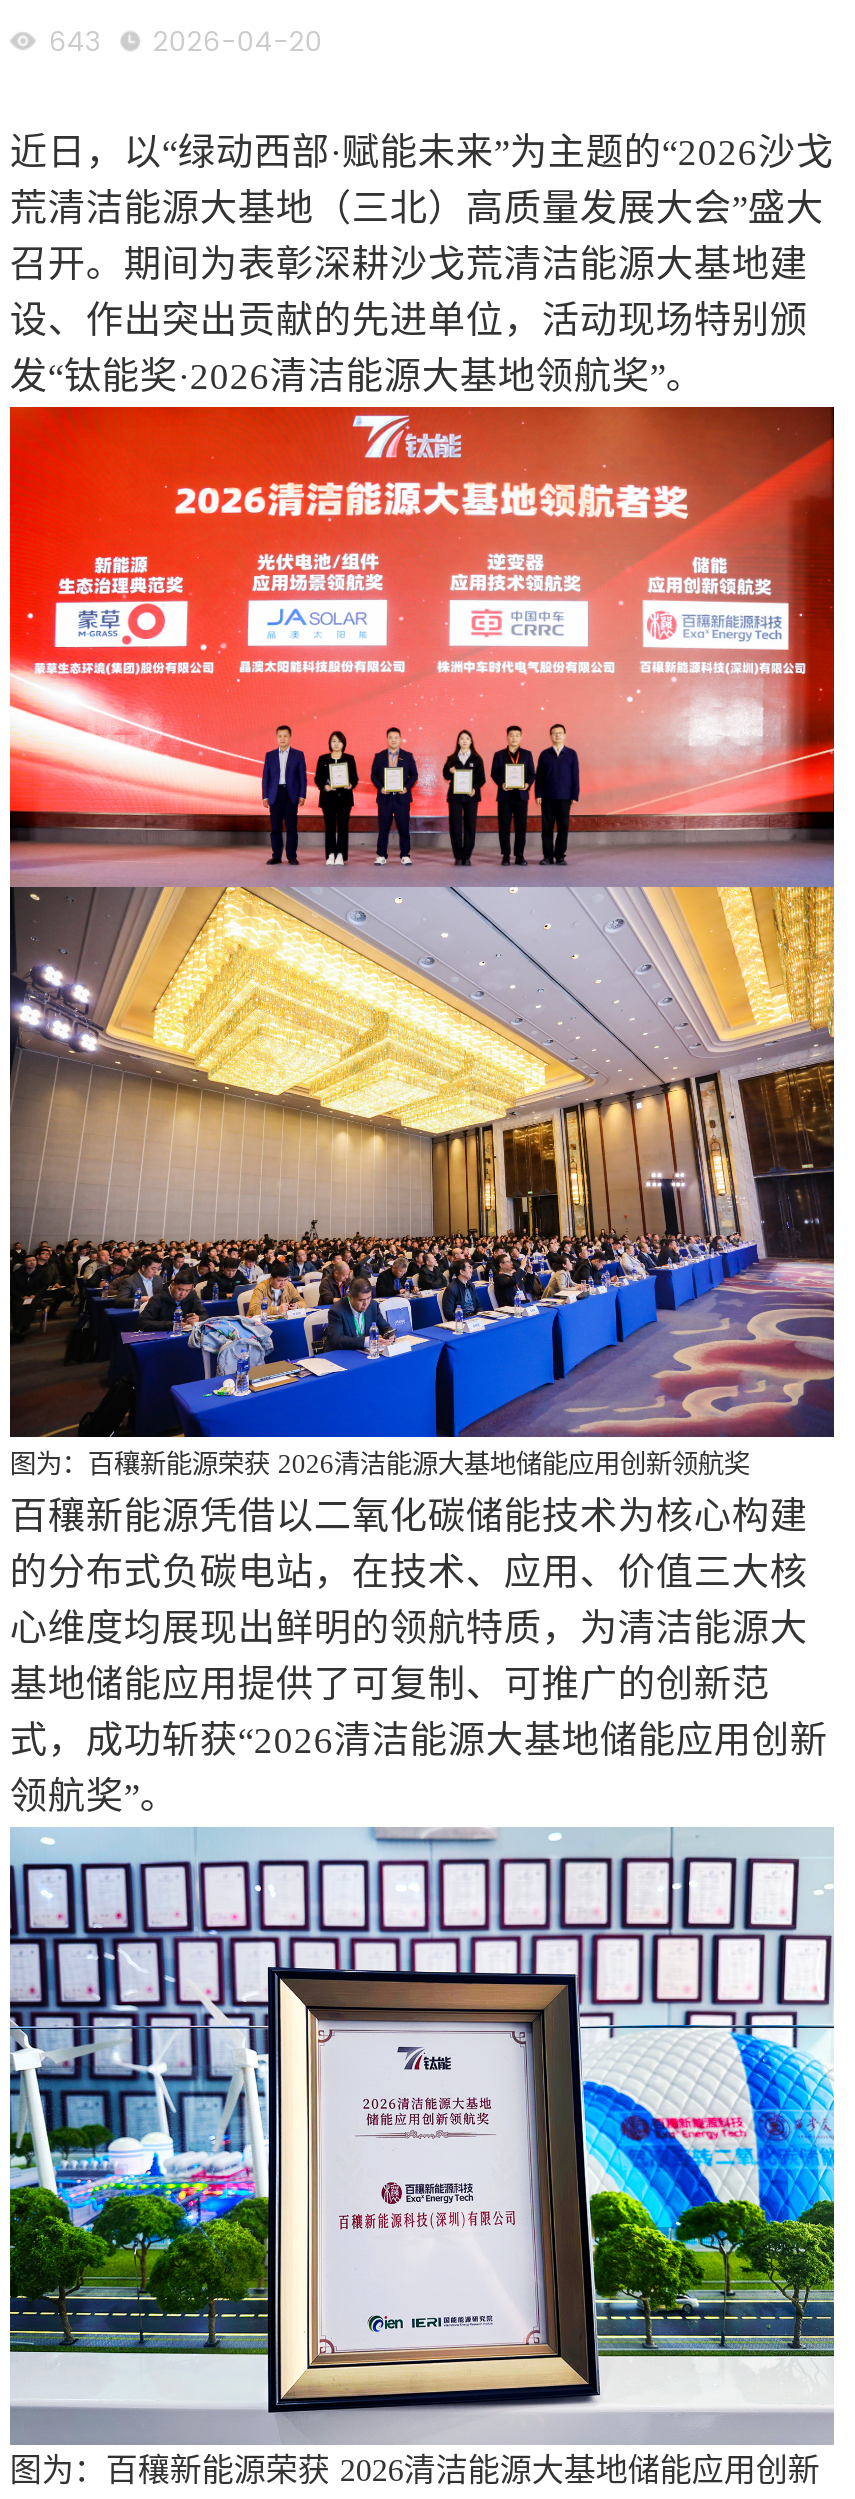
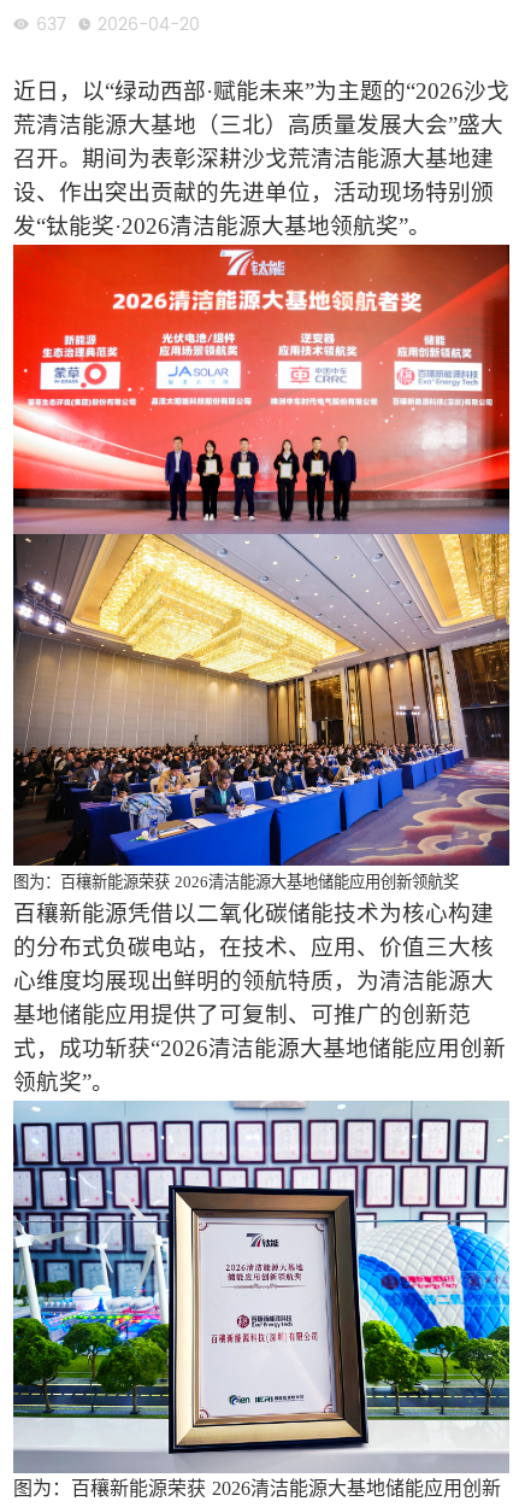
- 643 2026-04-20
+ 637 2026-04-20
